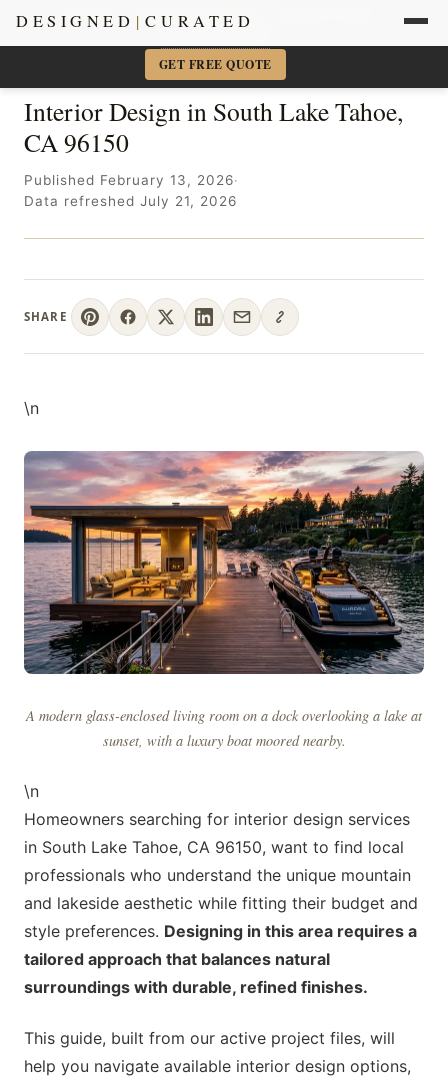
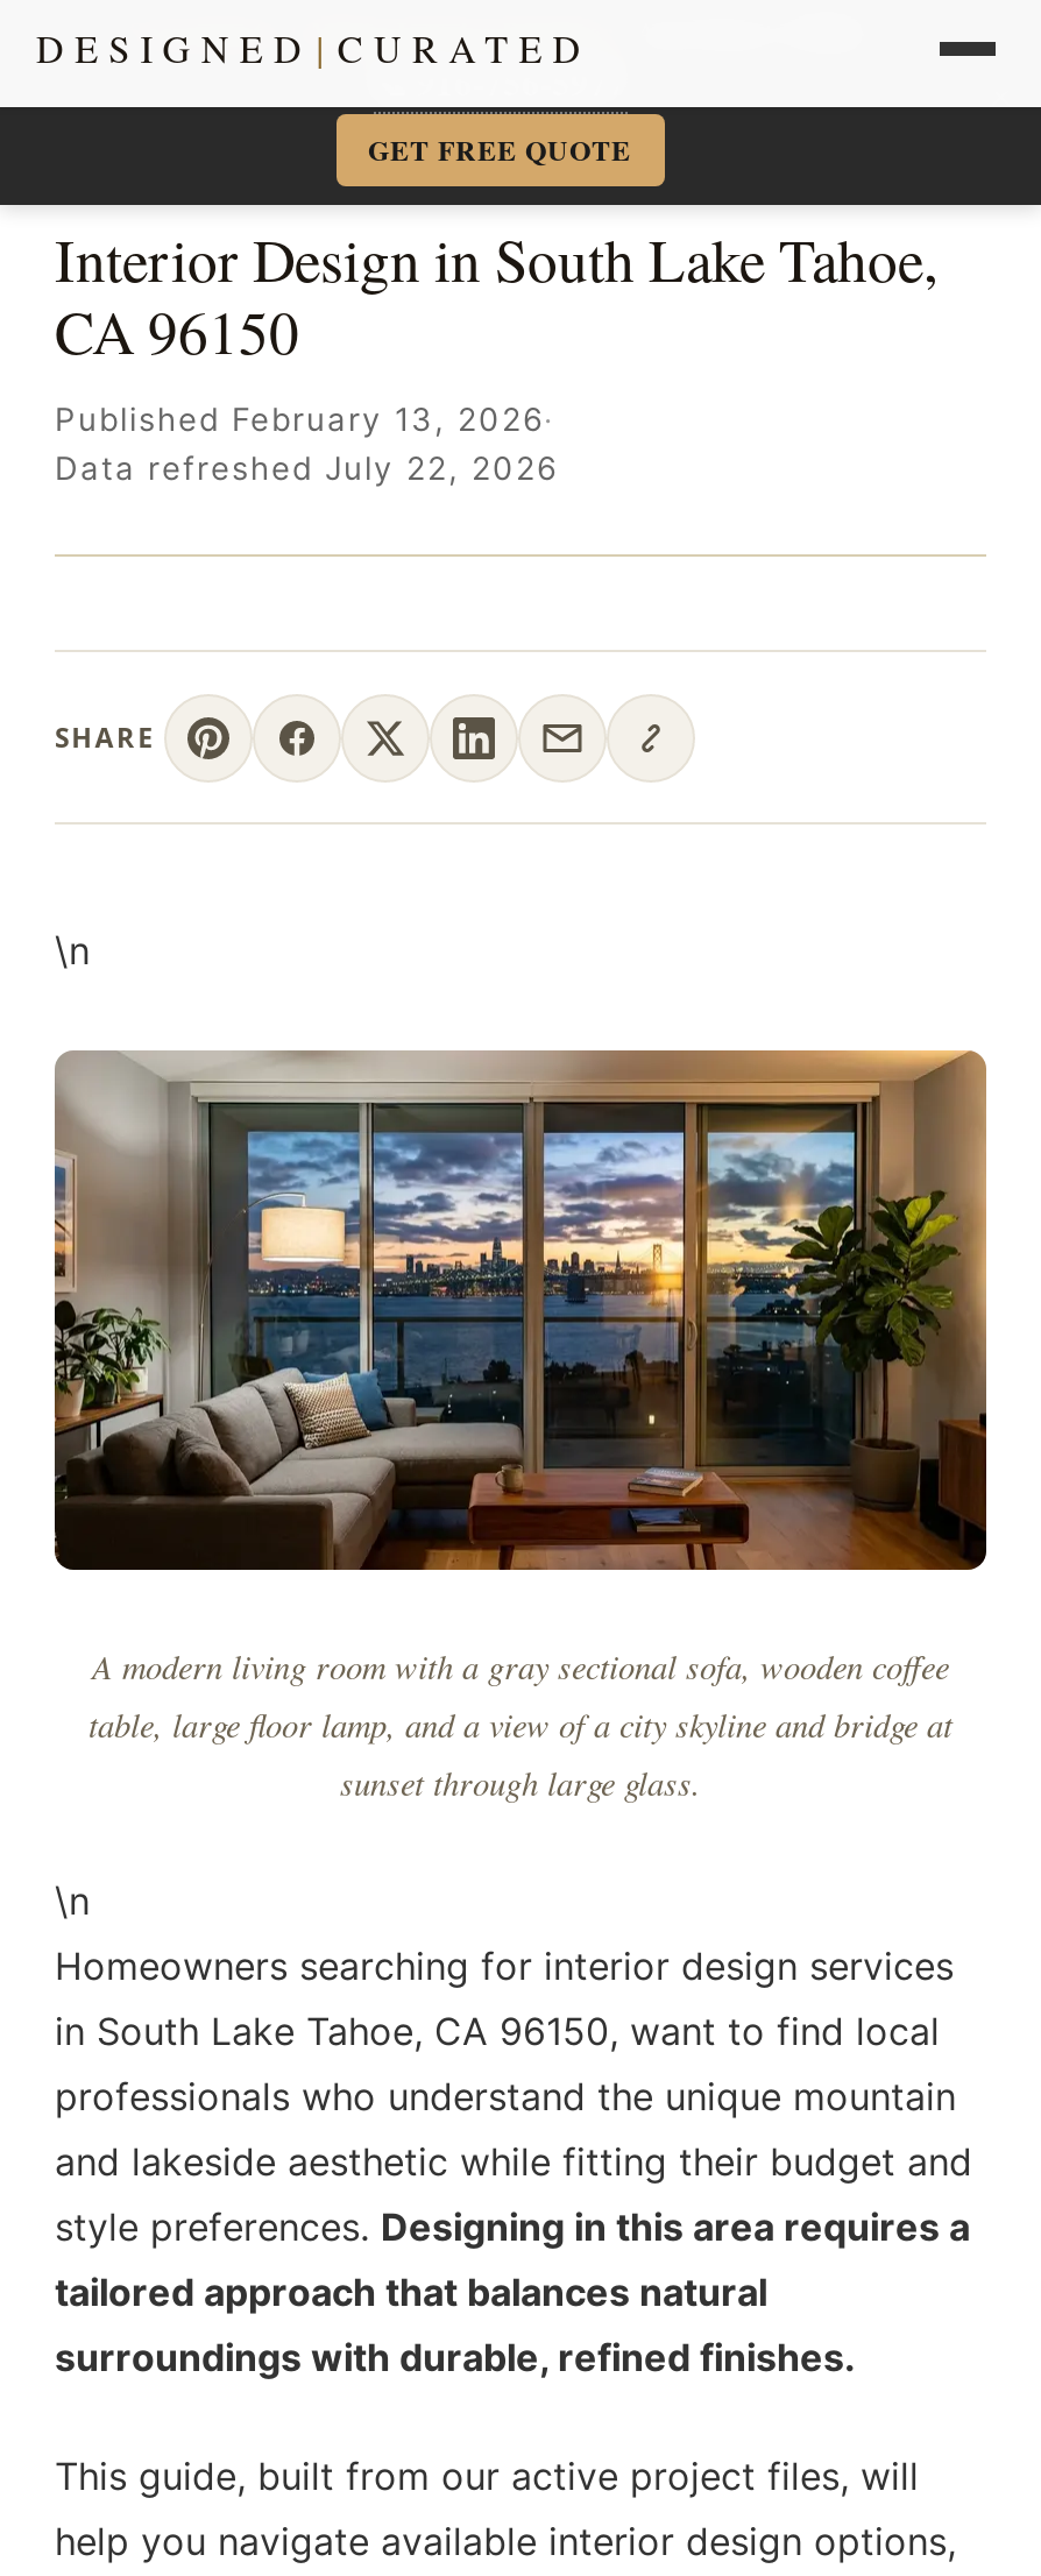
- Data refreshed July 21, 2026
+ Data refreshed July 22, 2026

- [image]
- A modern glass-enclosed living room on a dock overlooking a lake at
- sunset, with a luxury boat moored nearby.
+ [image]
+ A modern living room with a gray sectional sofa, wooden coffee
+ table, large floor lamp, and a view of a city skyline and bridge at
+ sunset through large glass.
